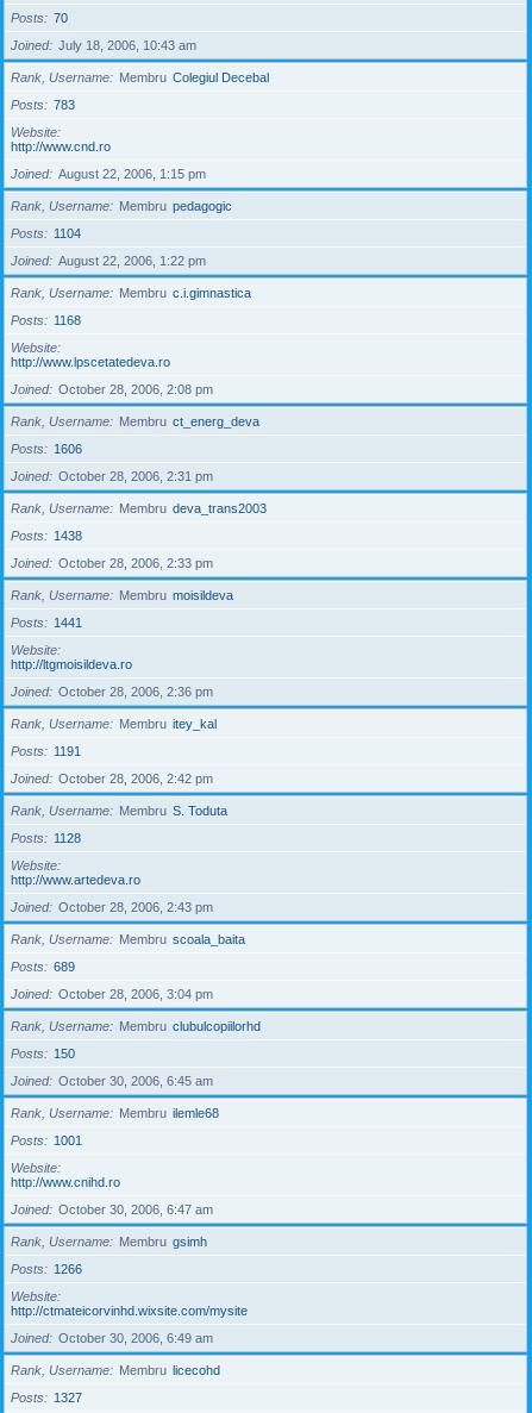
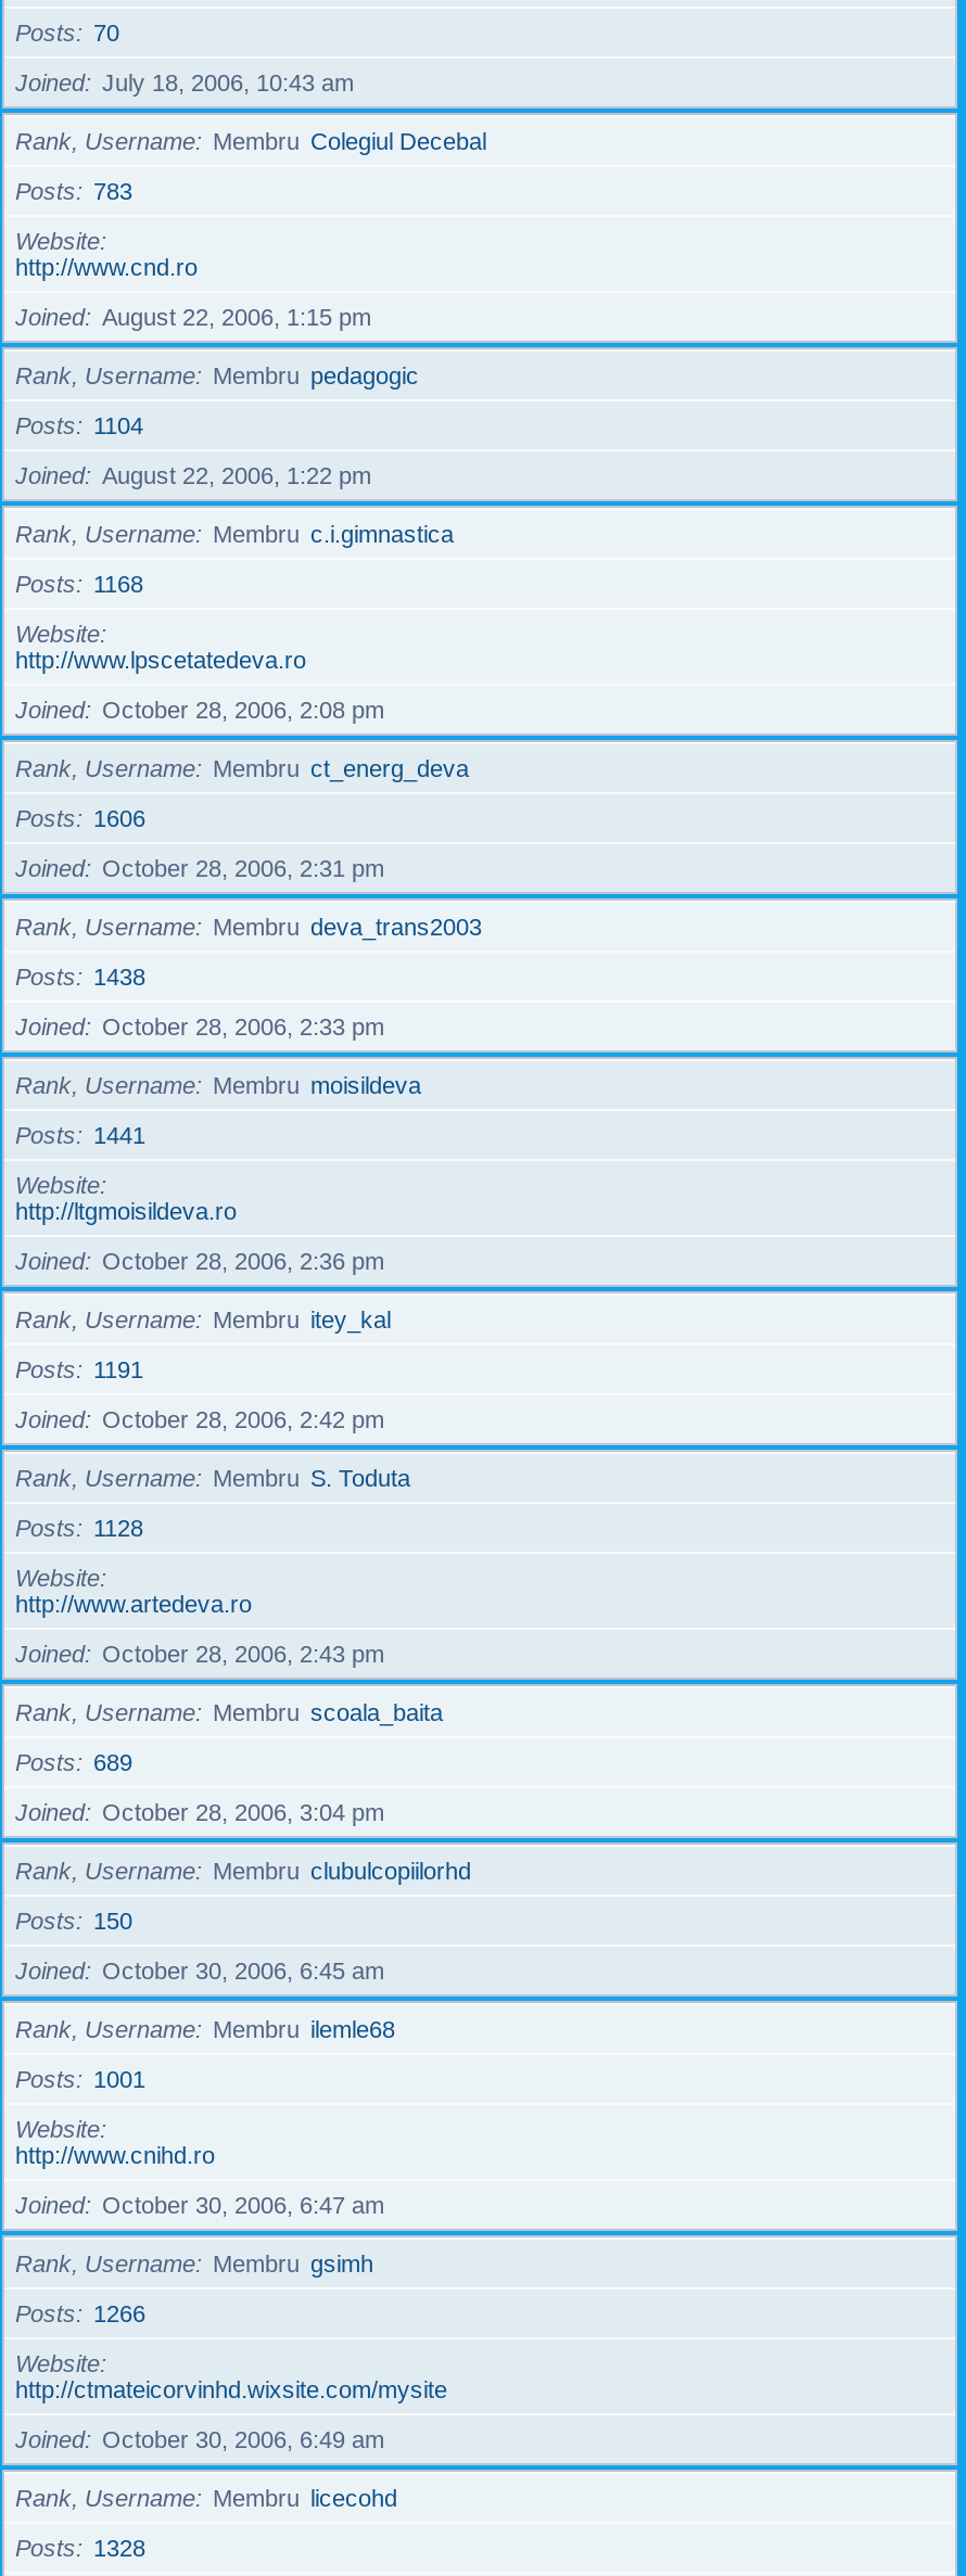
- Posts 1327
+ Posts 1328
